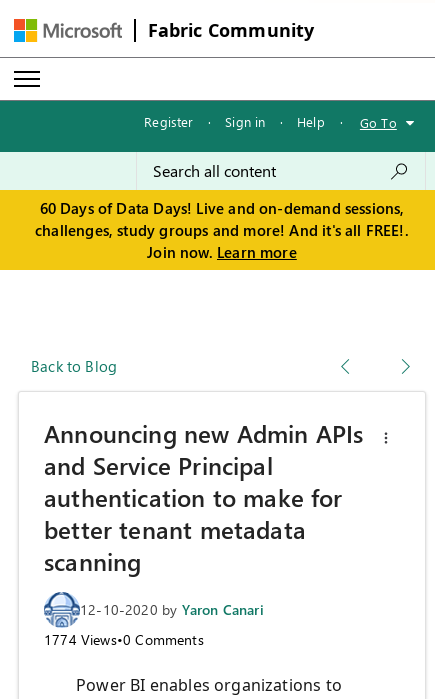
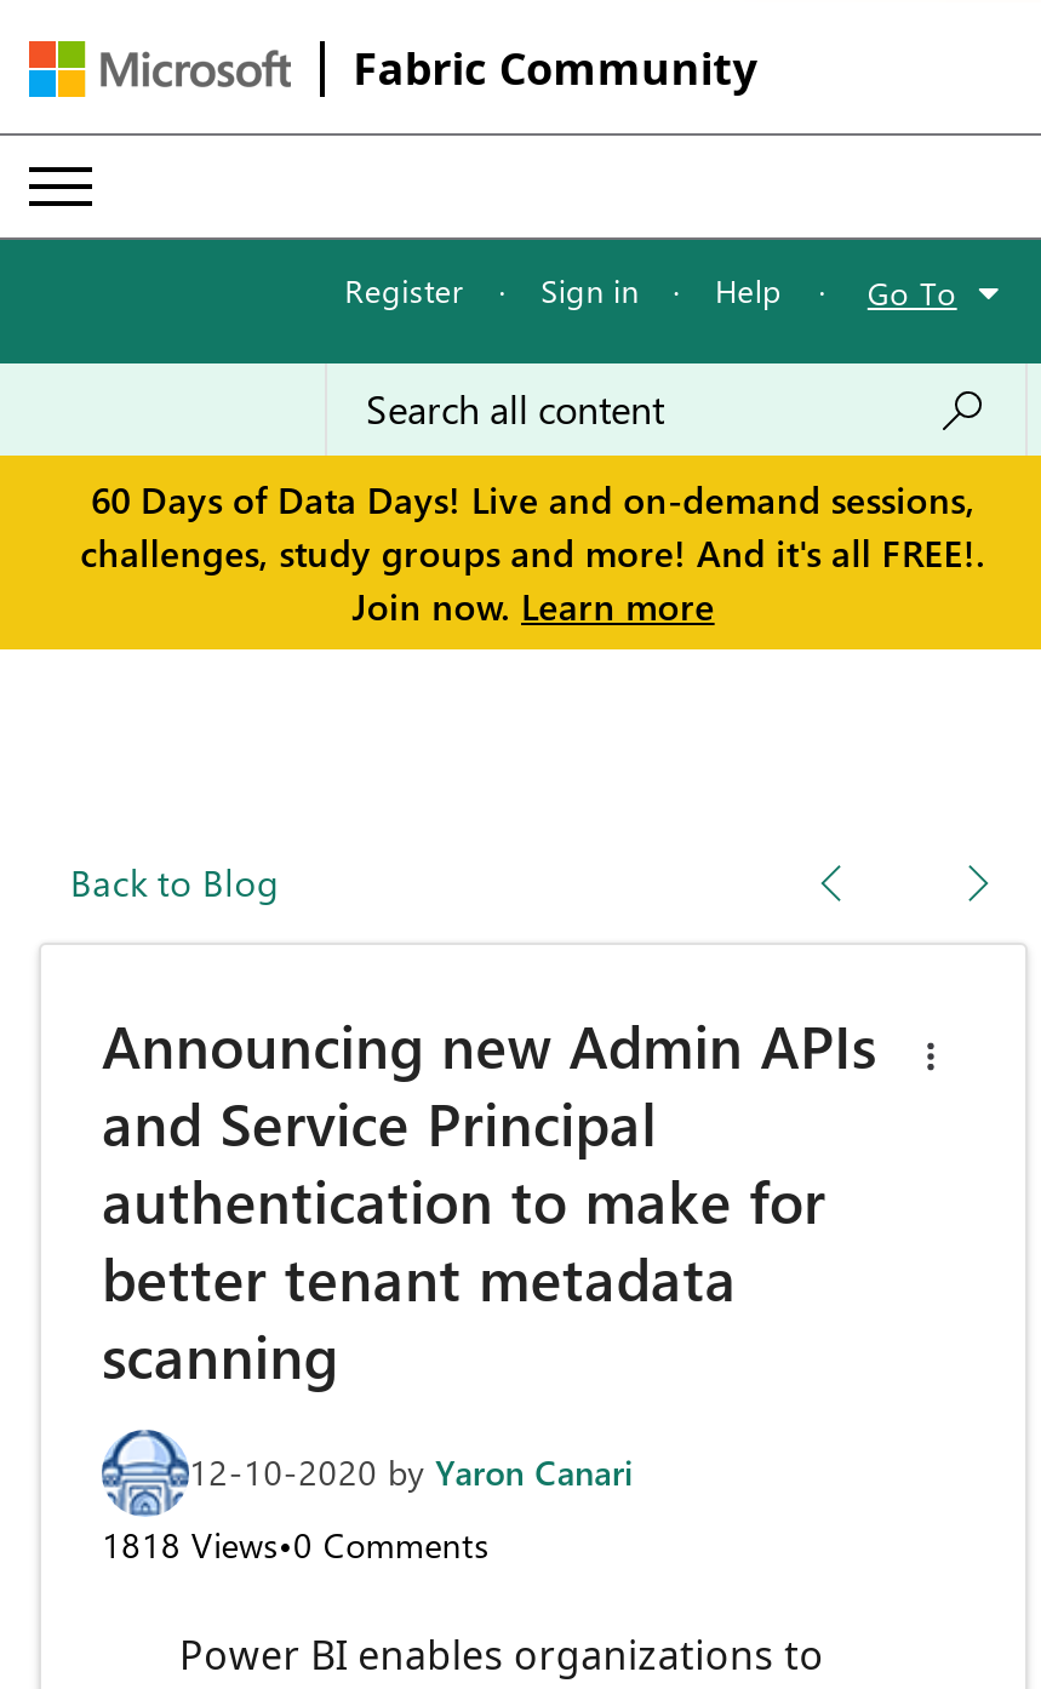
- 1774 Views•0 Comments
+ 1818 Views•0 Comments
